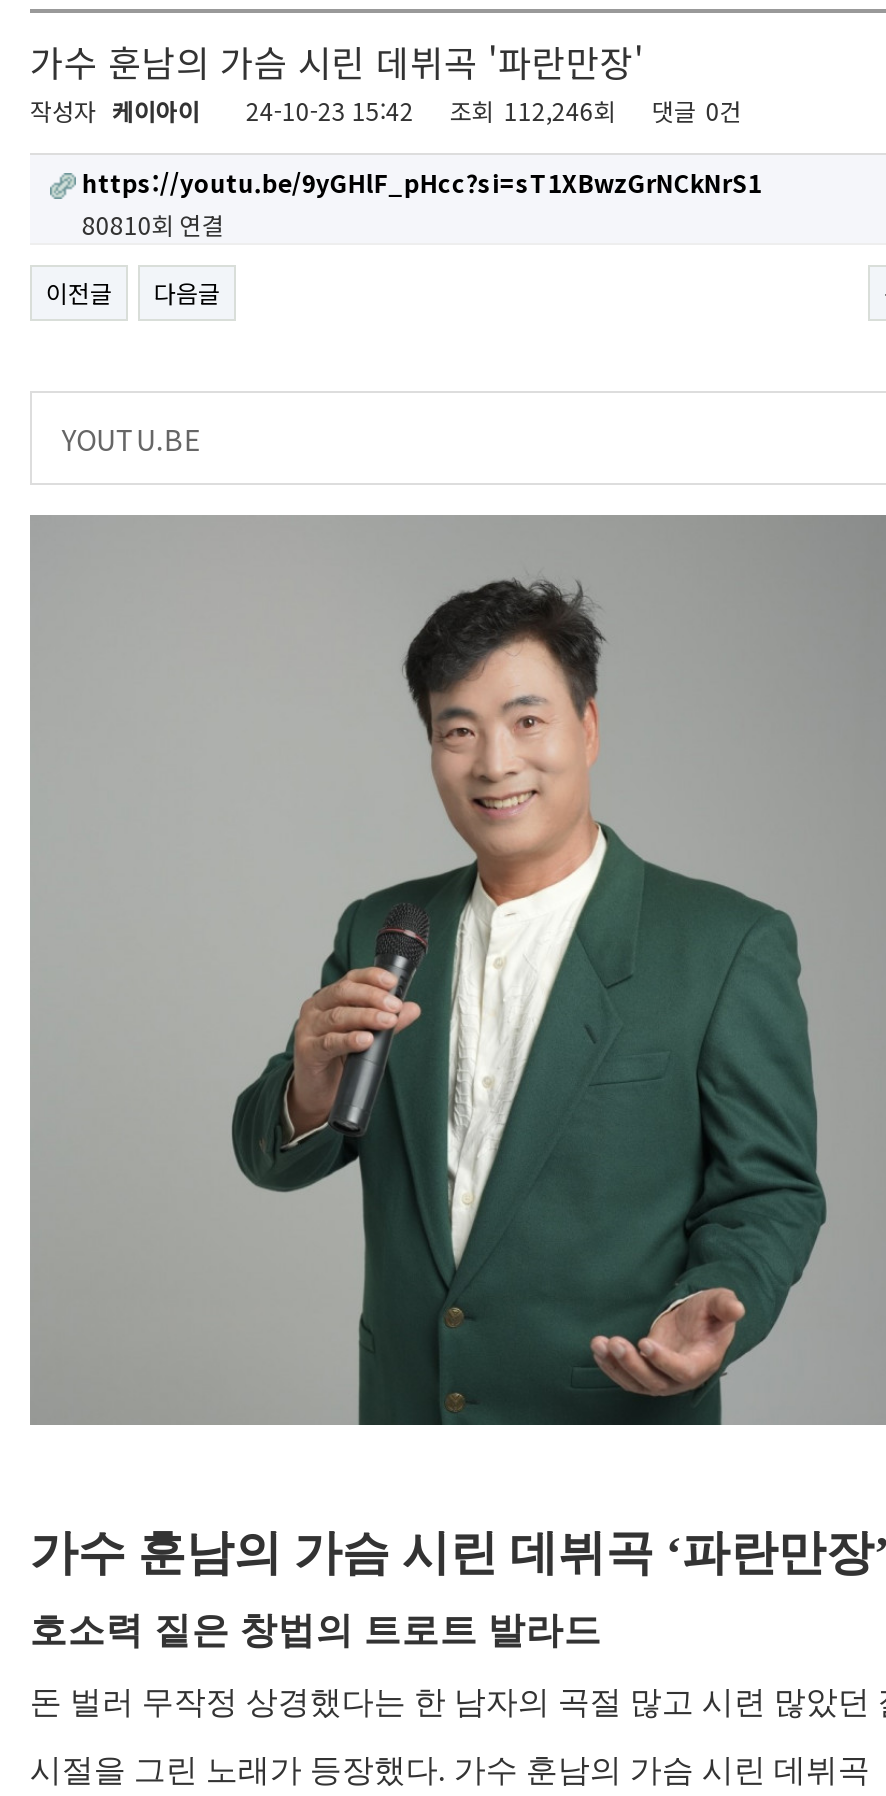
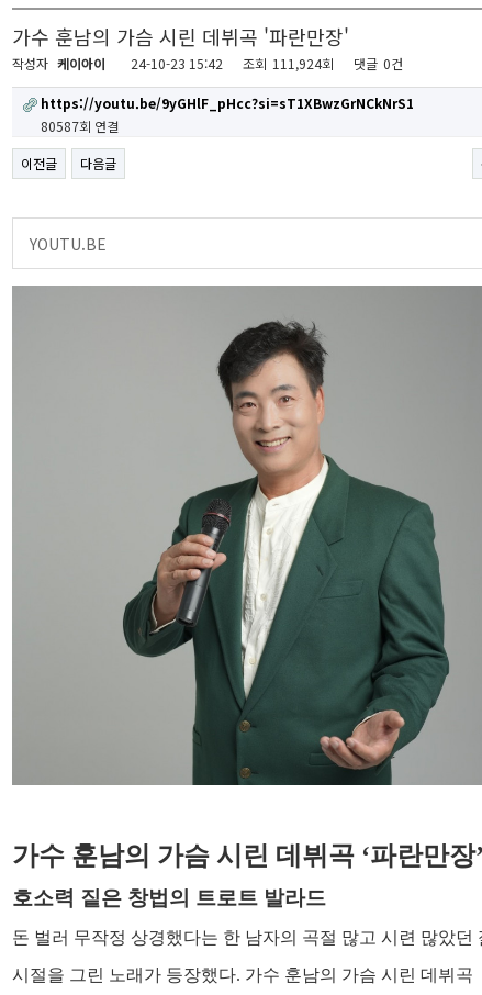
- 작성자 케이아이 24-10-23 15:42 조회 112,246회 댓글 0건
+ 작성자 케이아이 24-10-23 15:42 조회 111,924회 댓글 0건

- 80810회 연결
+ 80587회 연결
